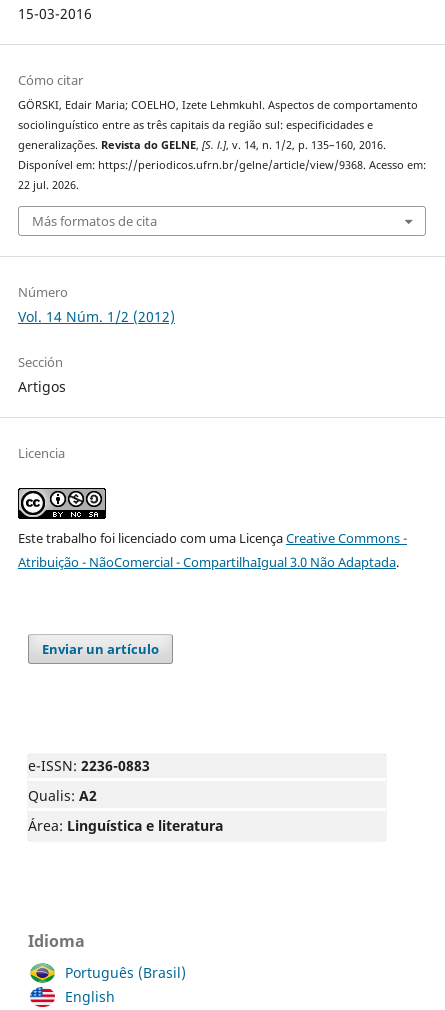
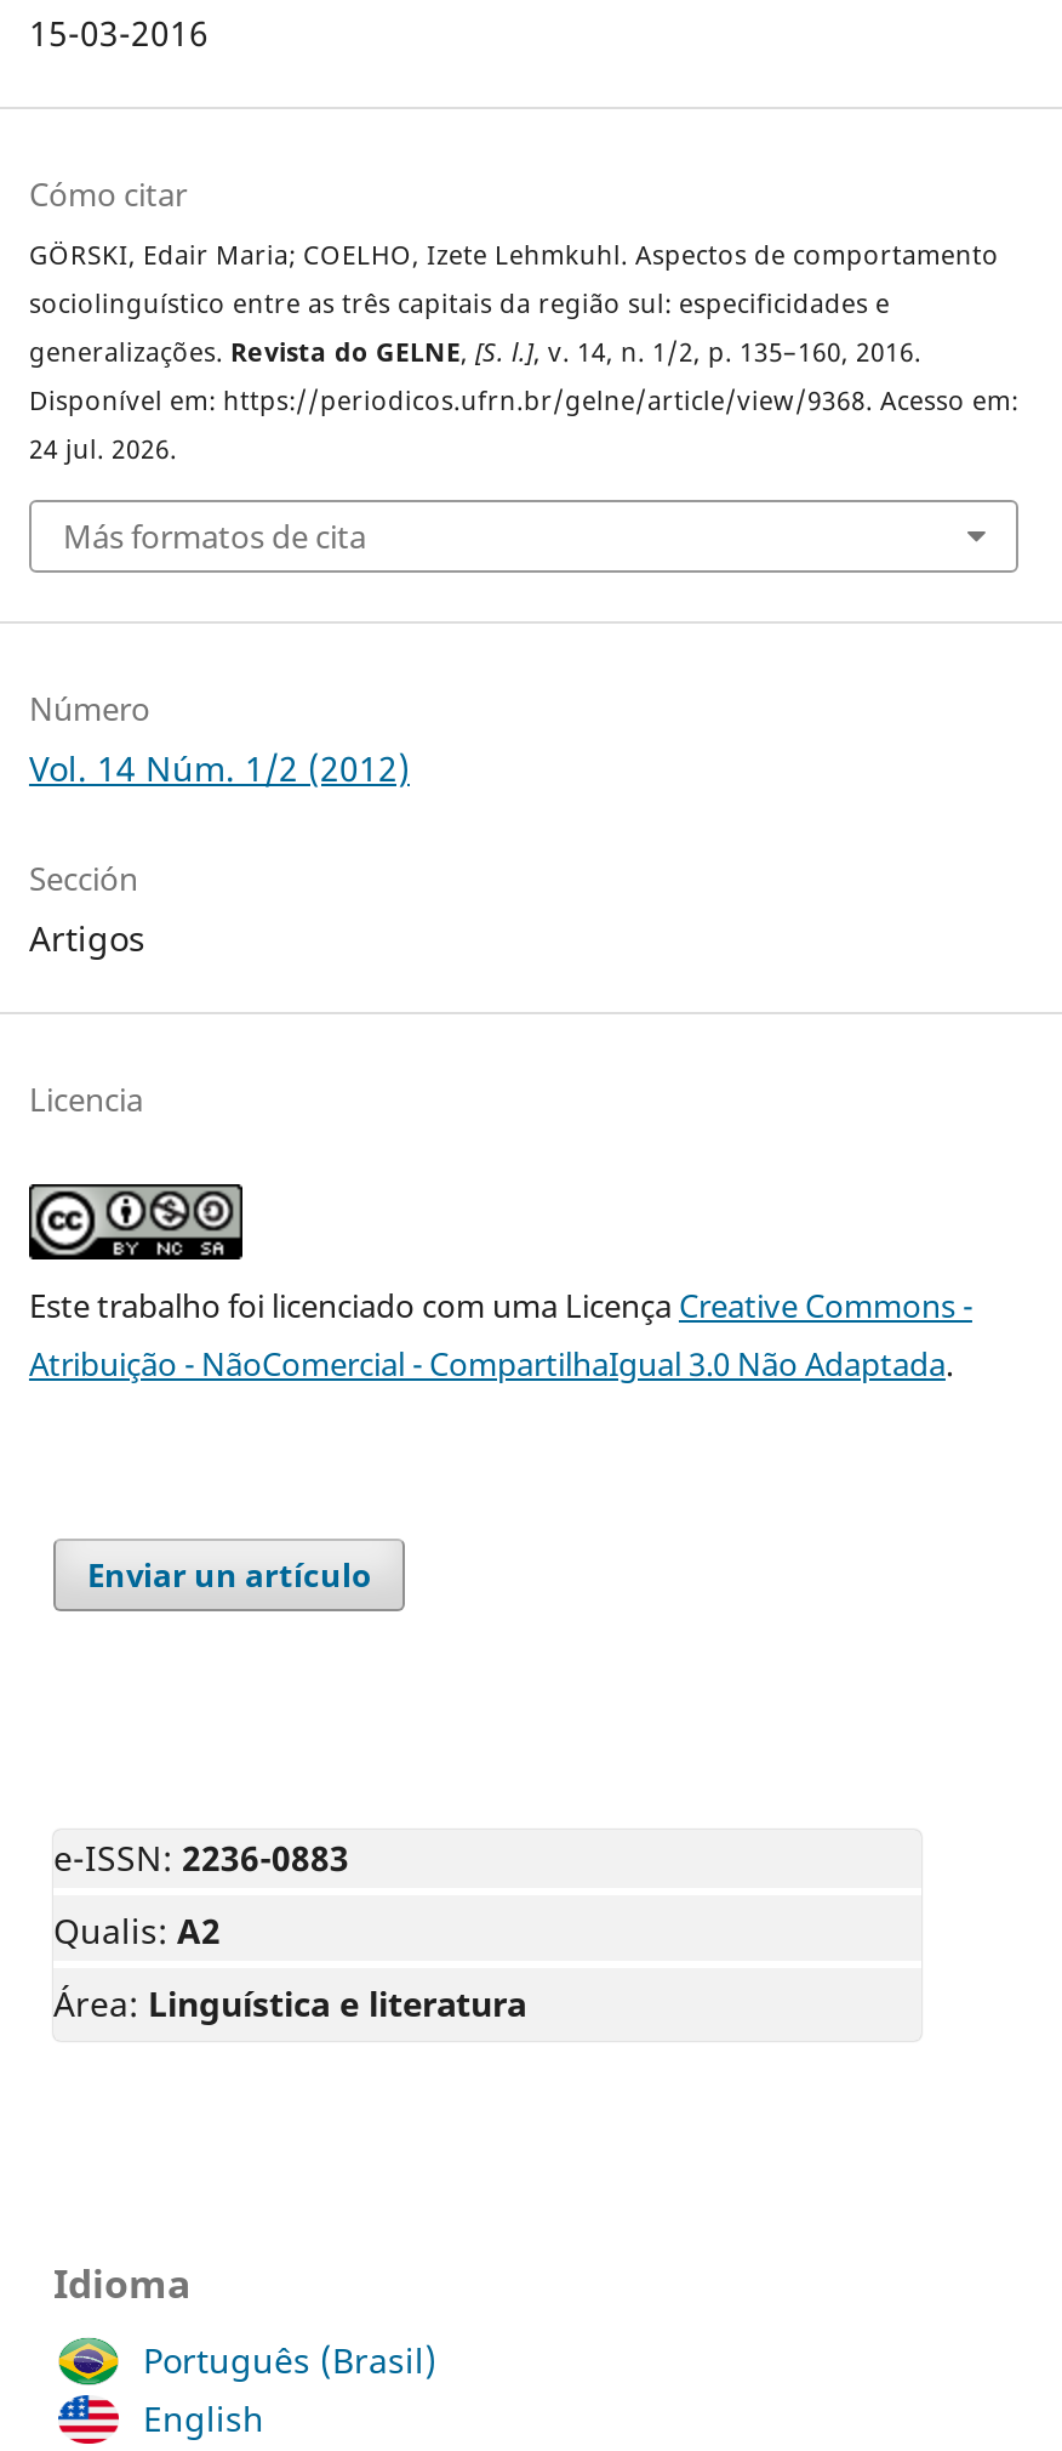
- 22 jul. 2026.
+ 24 jul. 2026.
